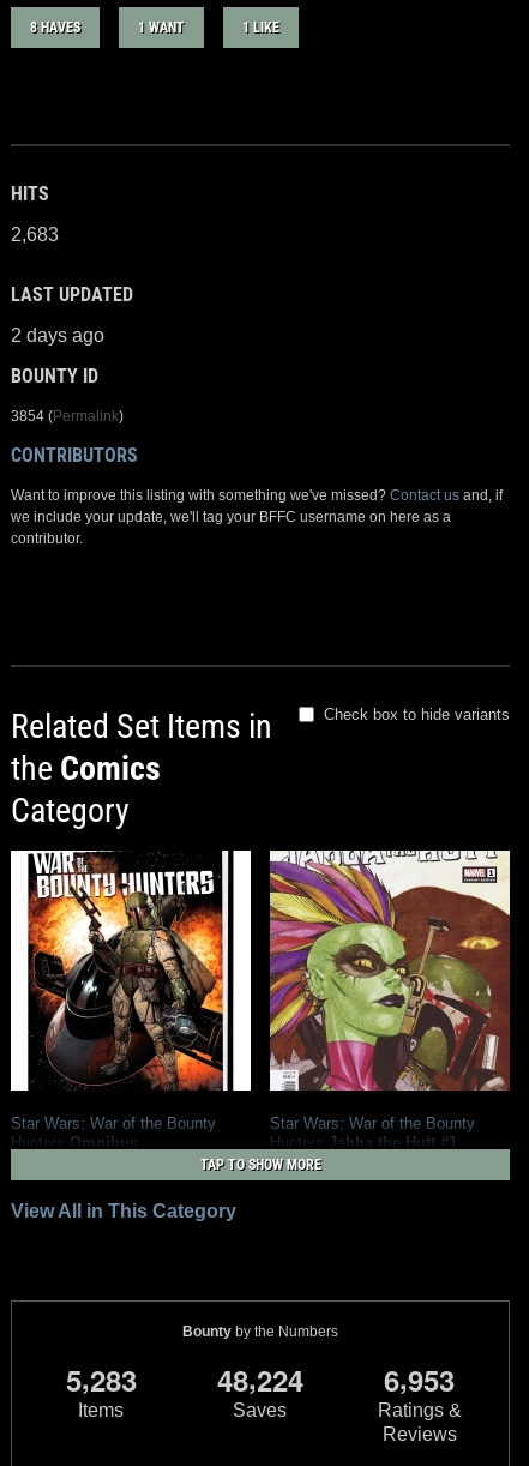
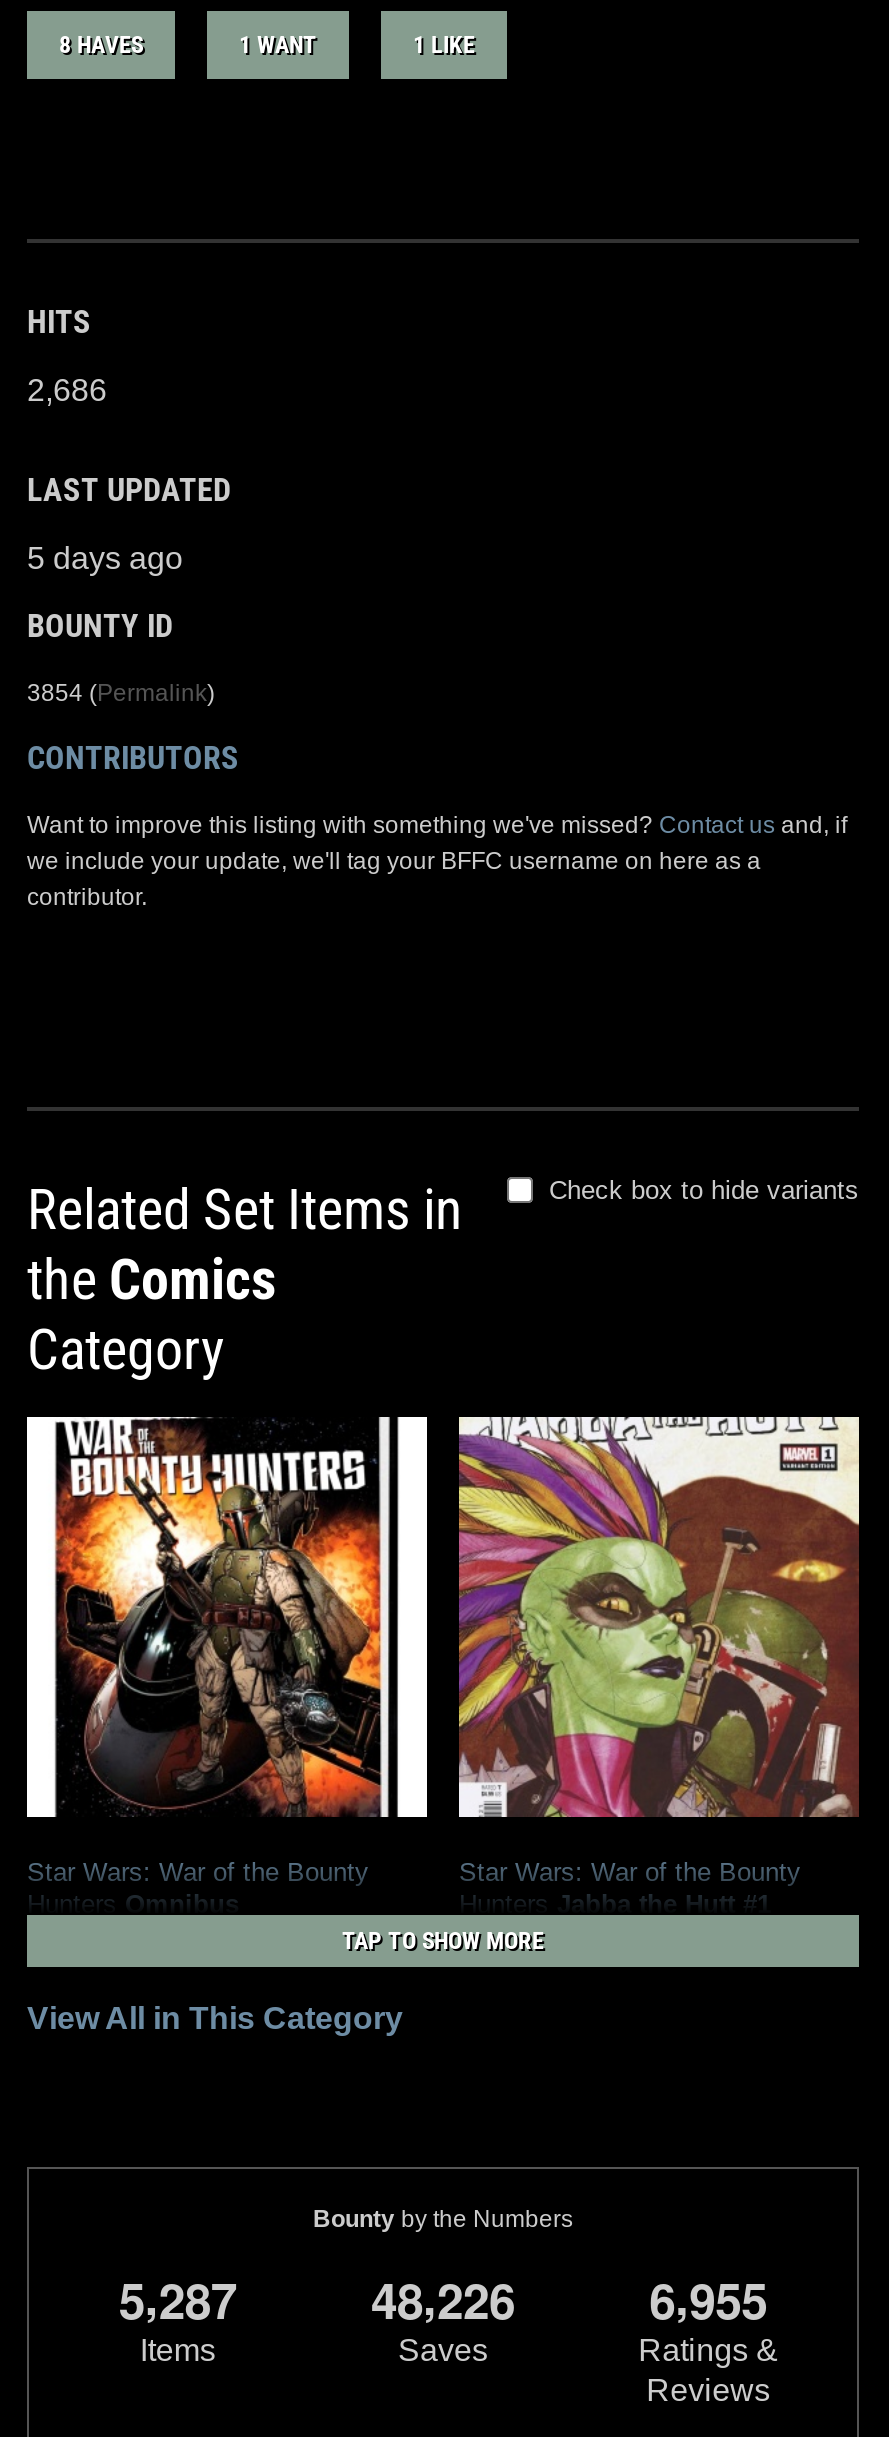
- 2,683
+ 2,686

- 2 days ago
+ 5 days ago

- 5,283
+ 5,287

- 48,224
+ 48,226

- 6,953
+ 6,955
